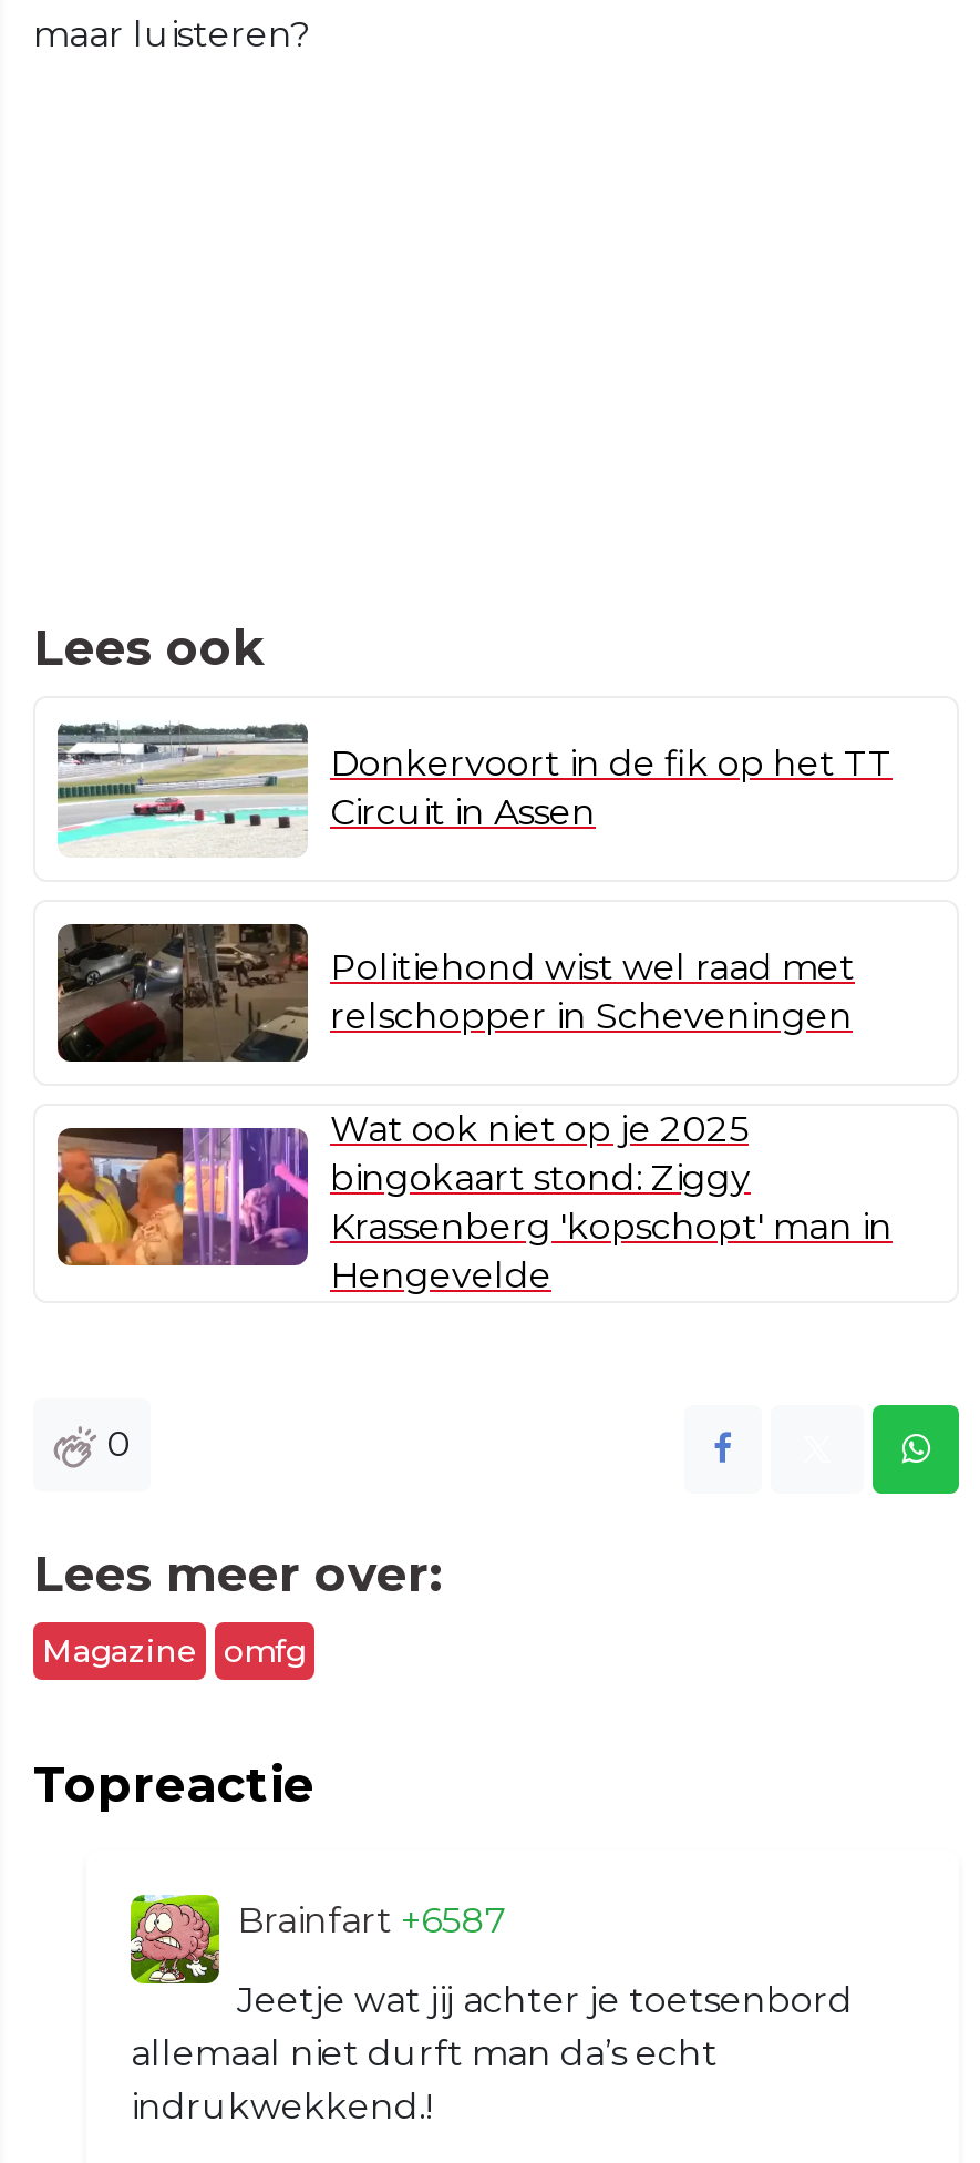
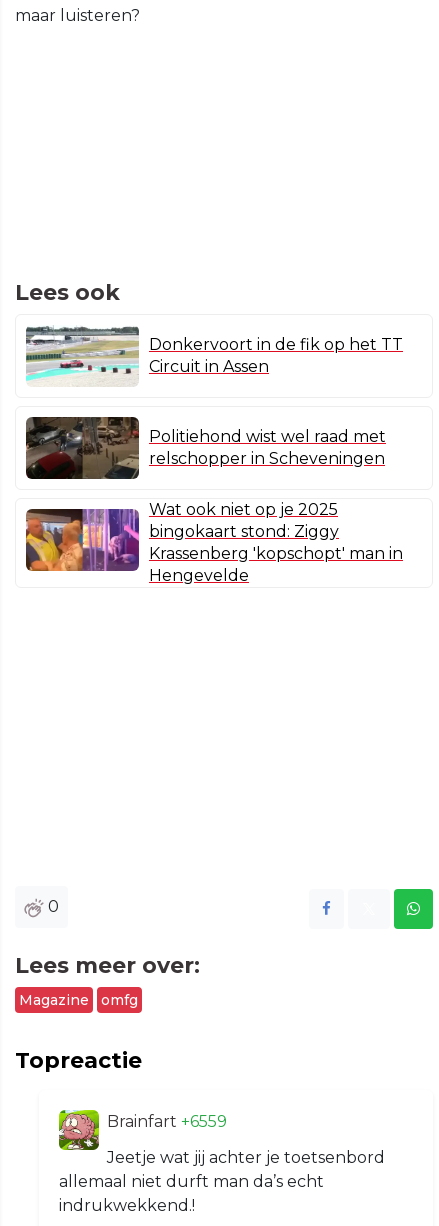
- Brainfart +6587
+ Brainfart +6559
